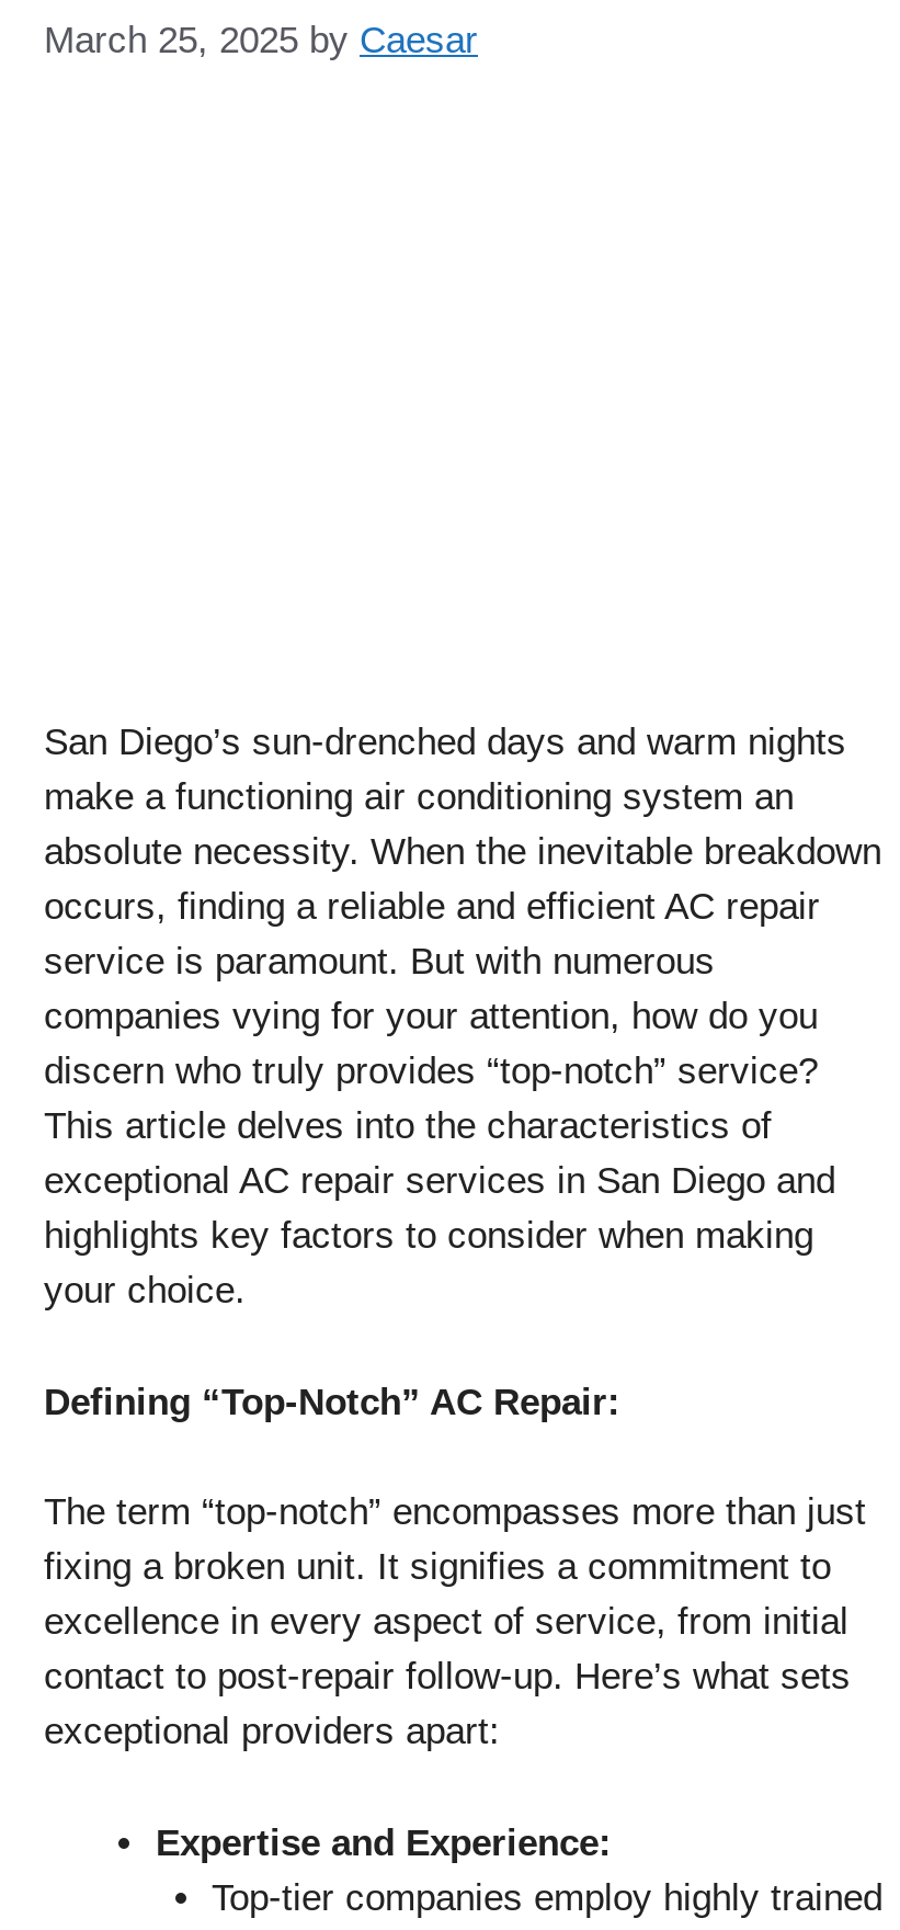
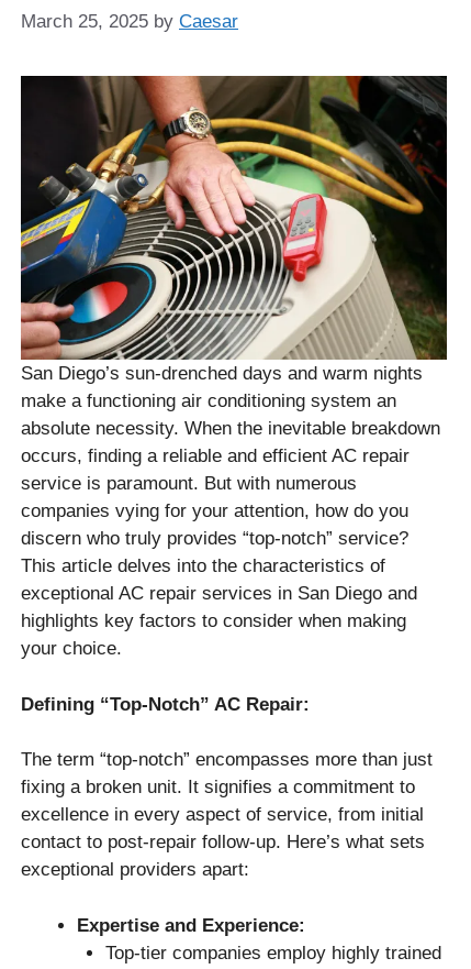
+ [image]
